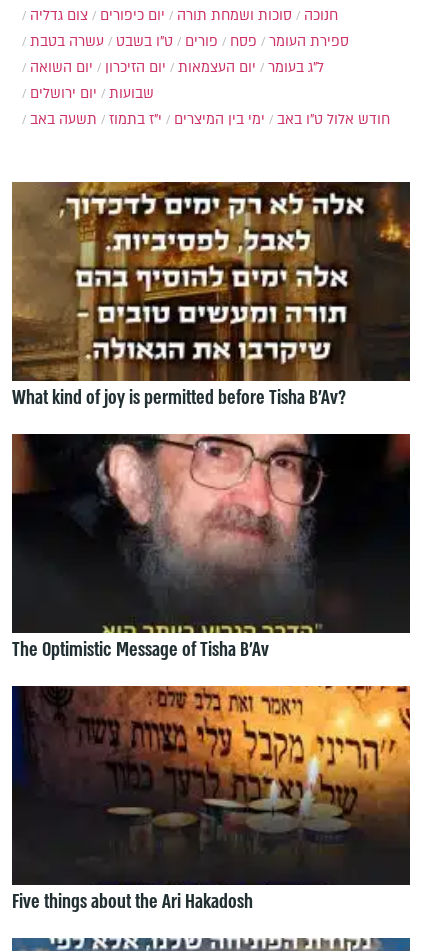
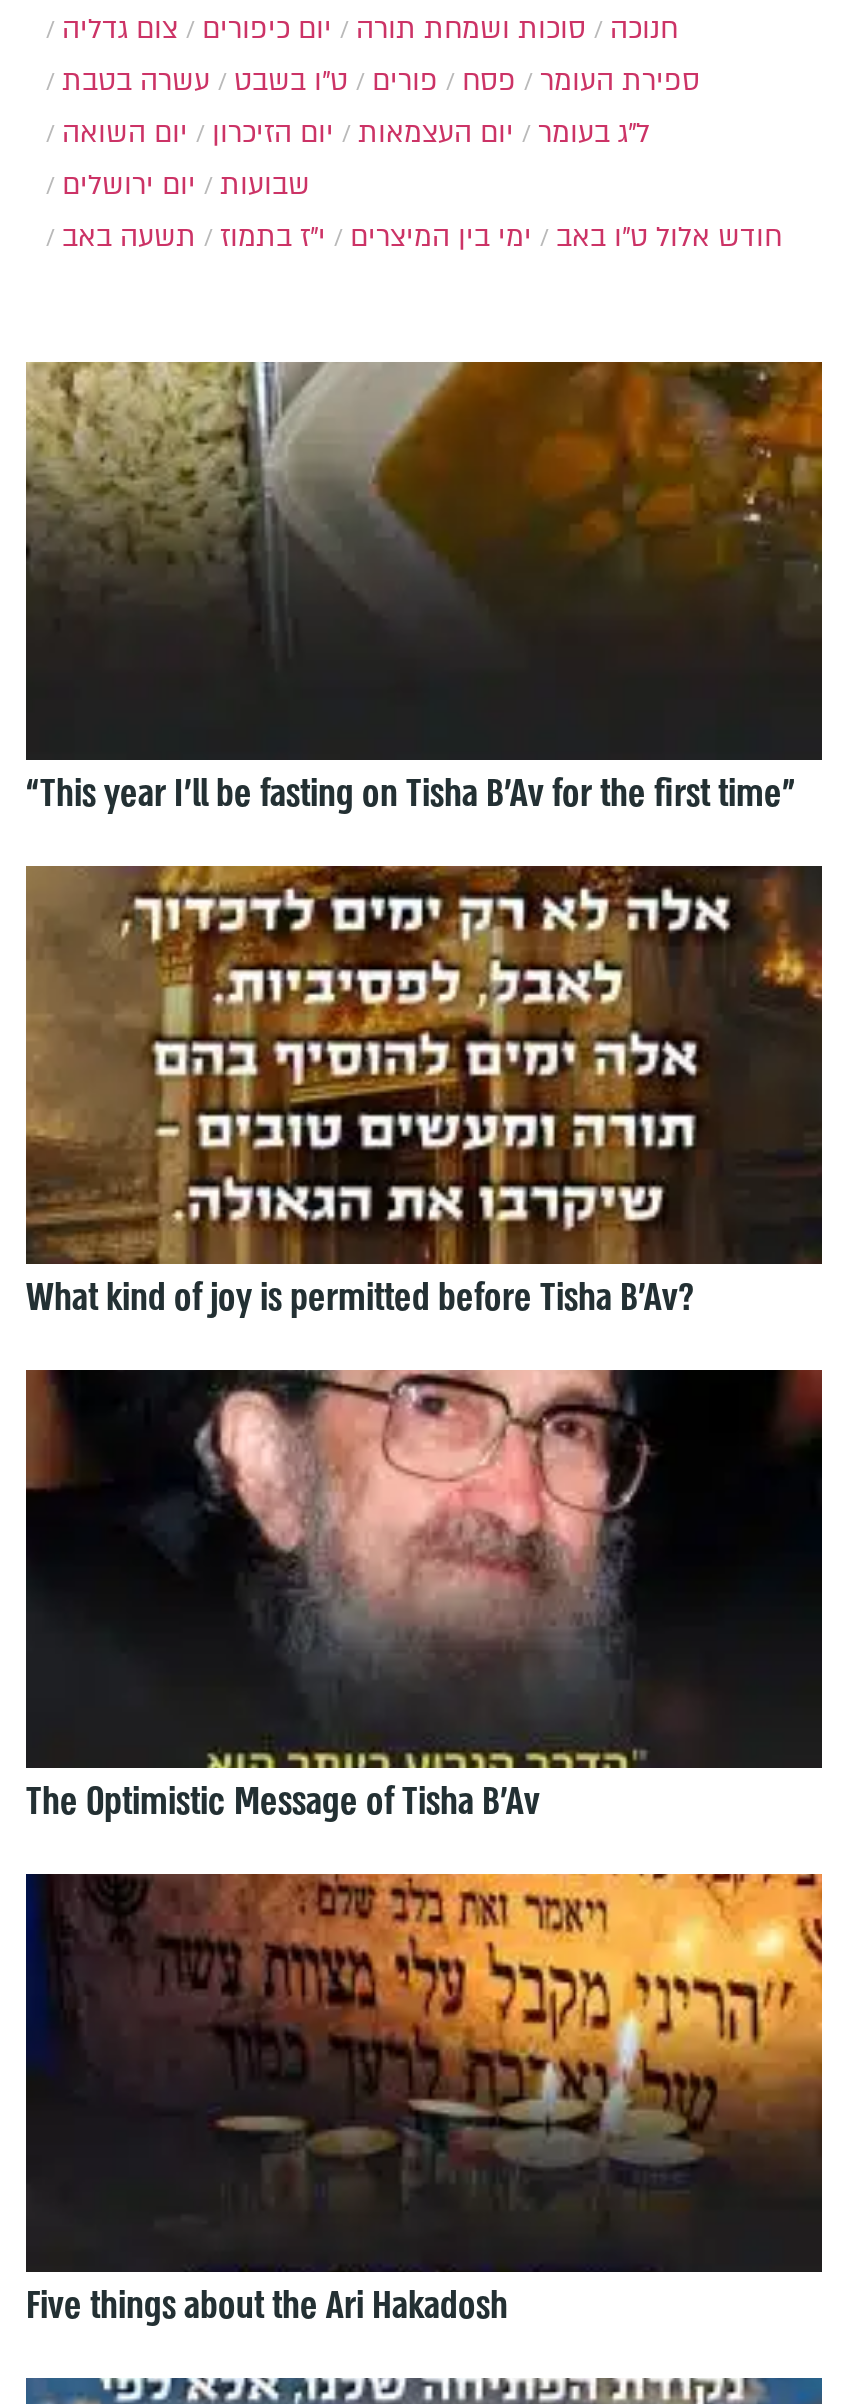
+ [image]
+ “This year I’ll be fasting on Tisha B’Av for the first time”
